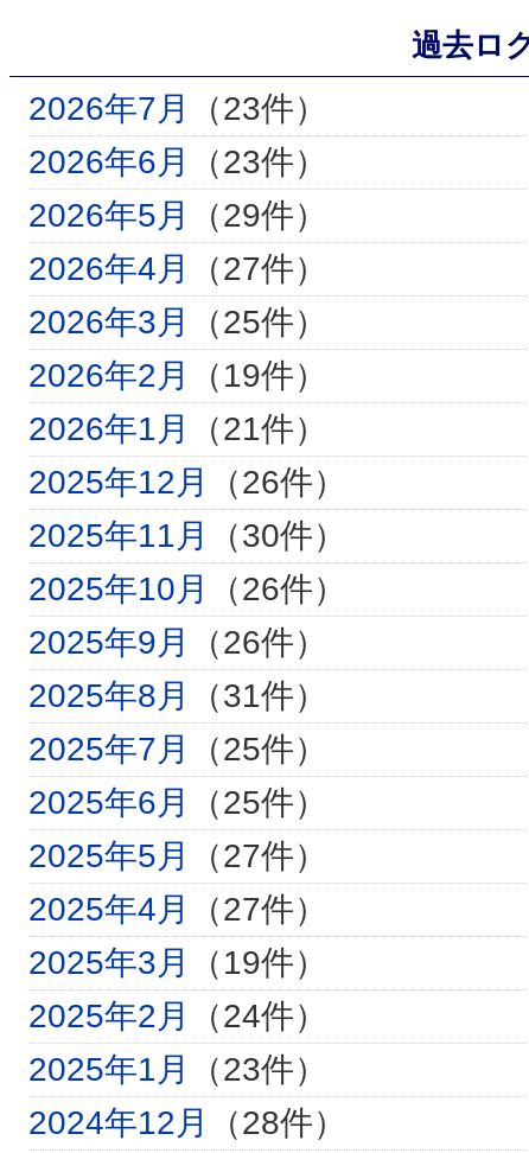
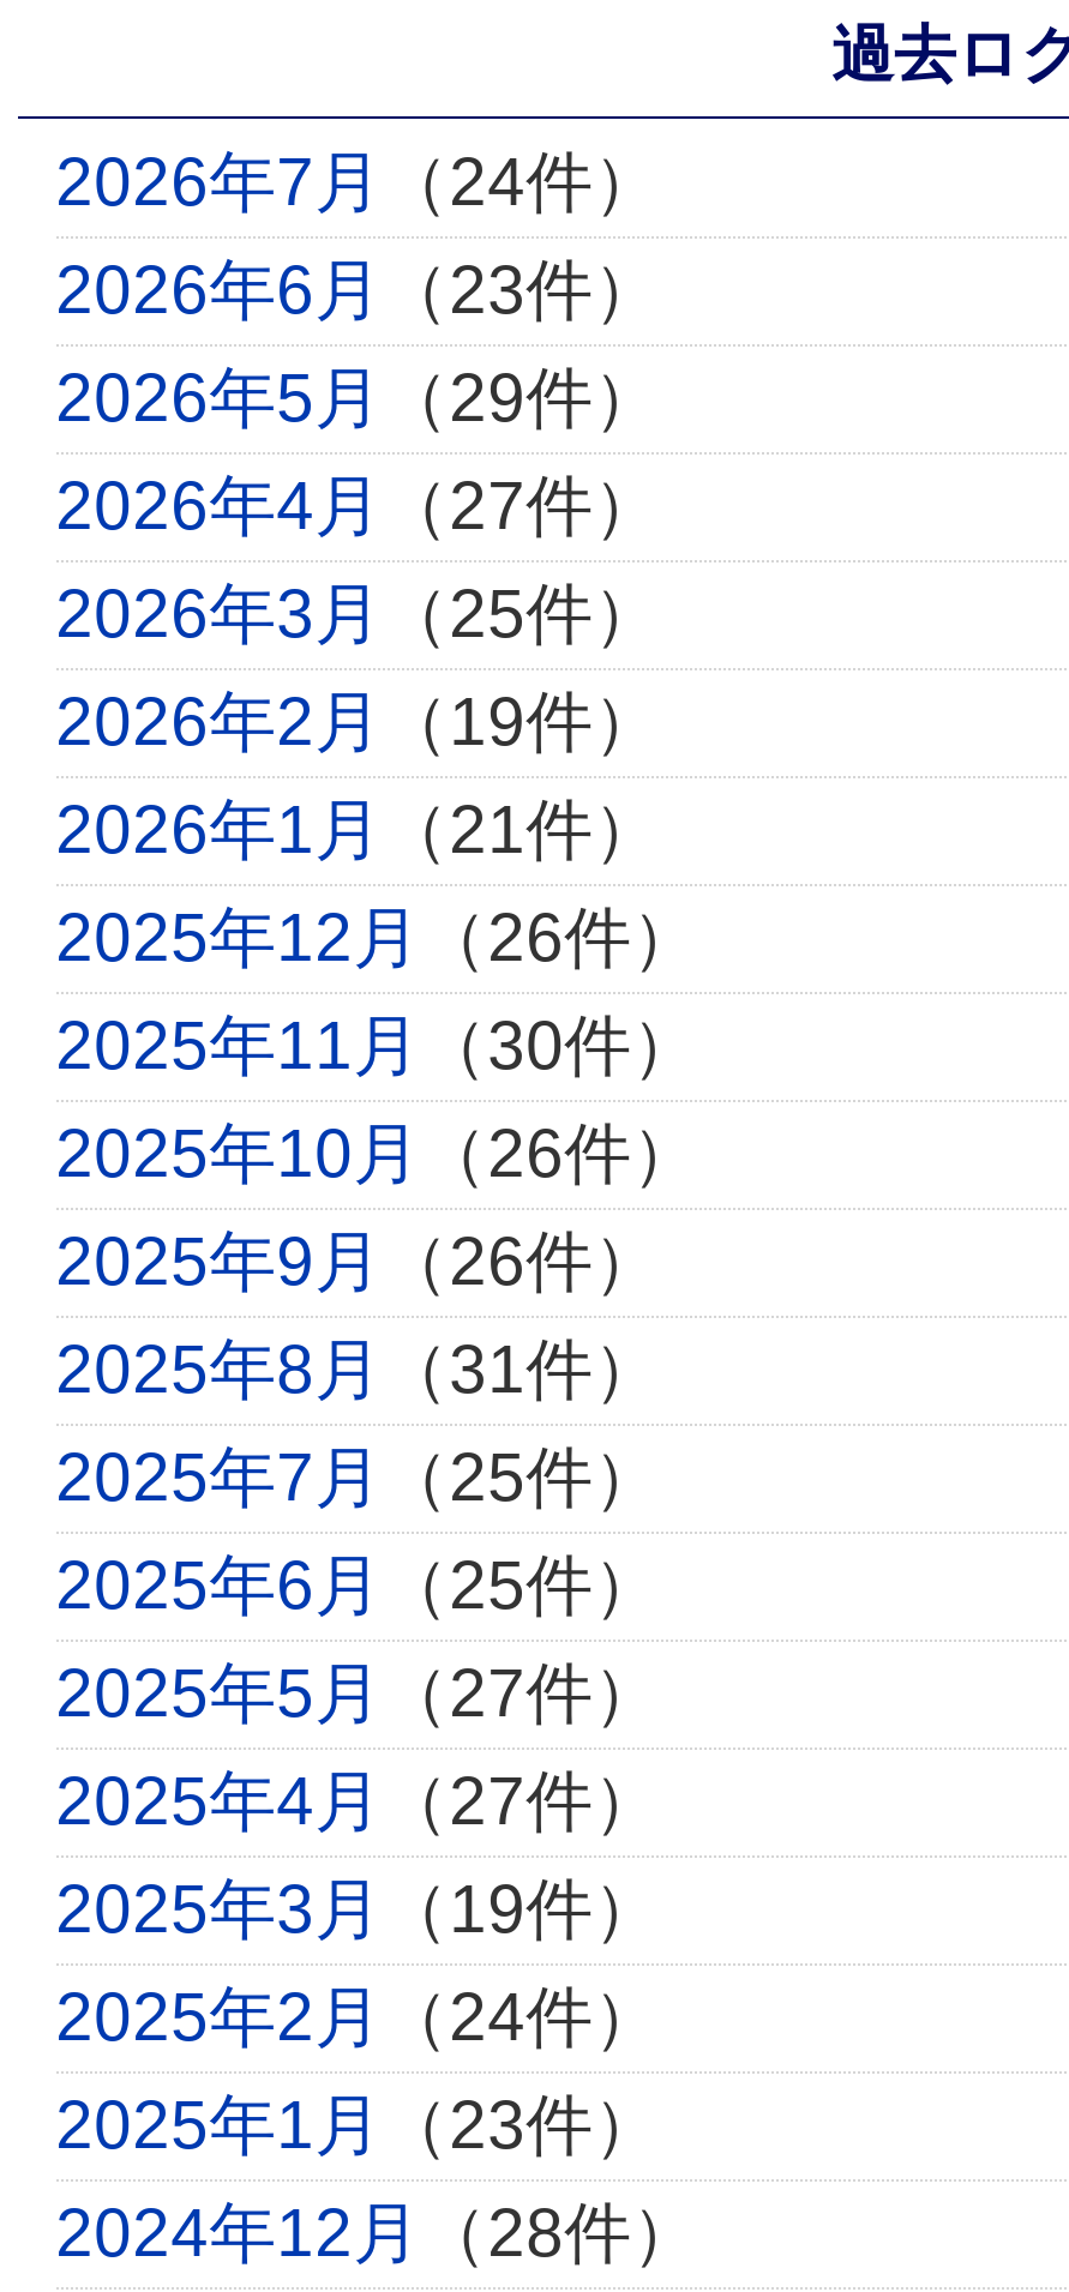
- 2026年7月（23件）
+ 2026年7月（24件）
